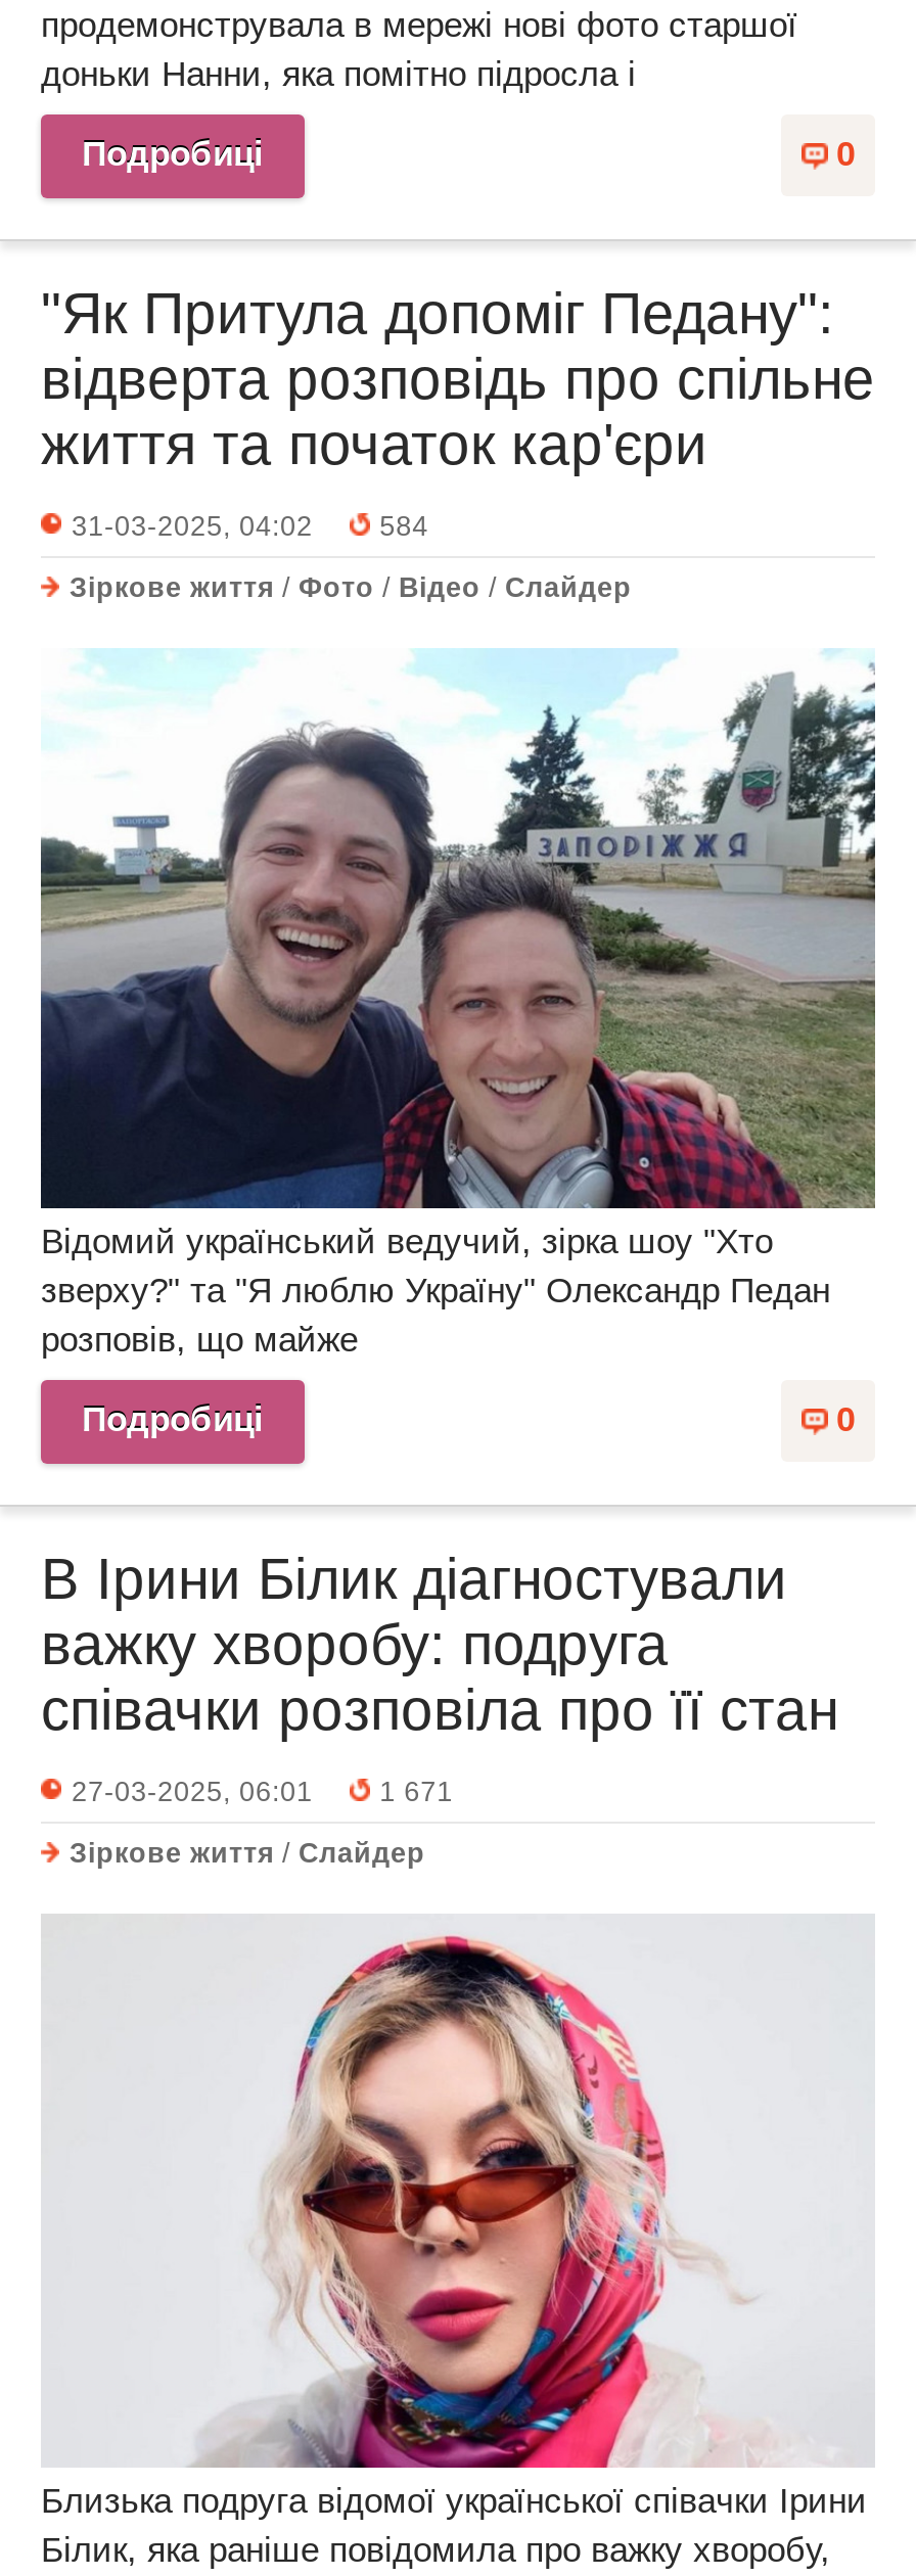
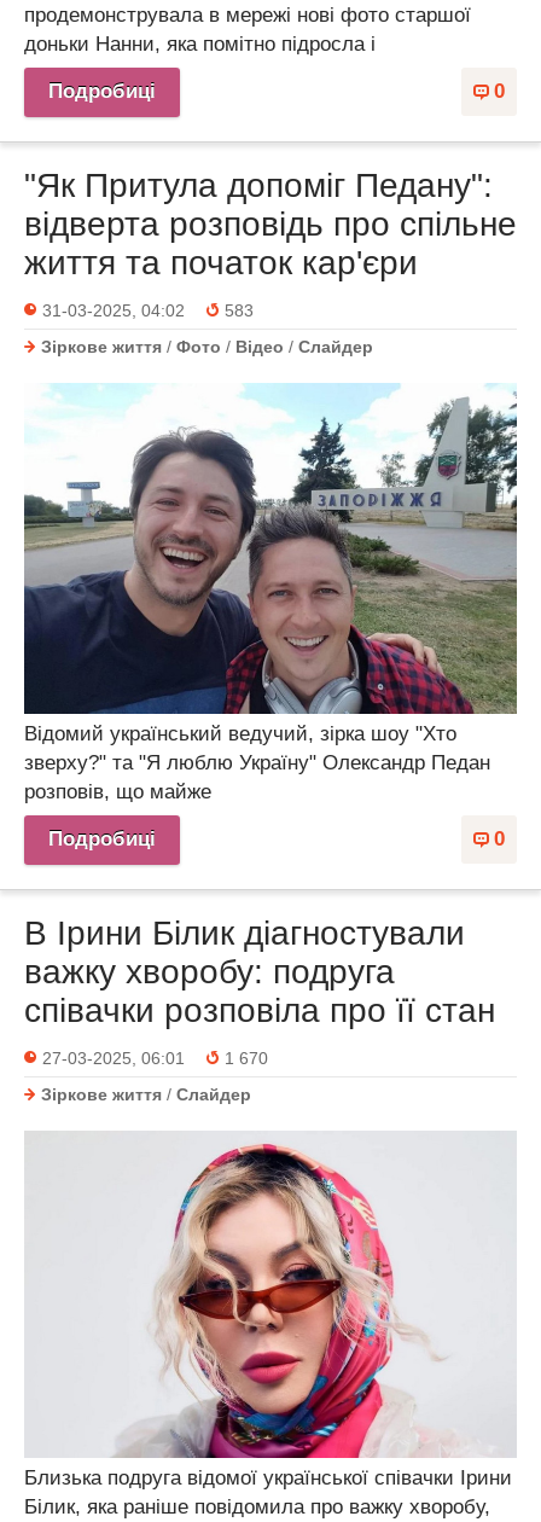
- 584
+ 583

- 1 671
+ 1 670
